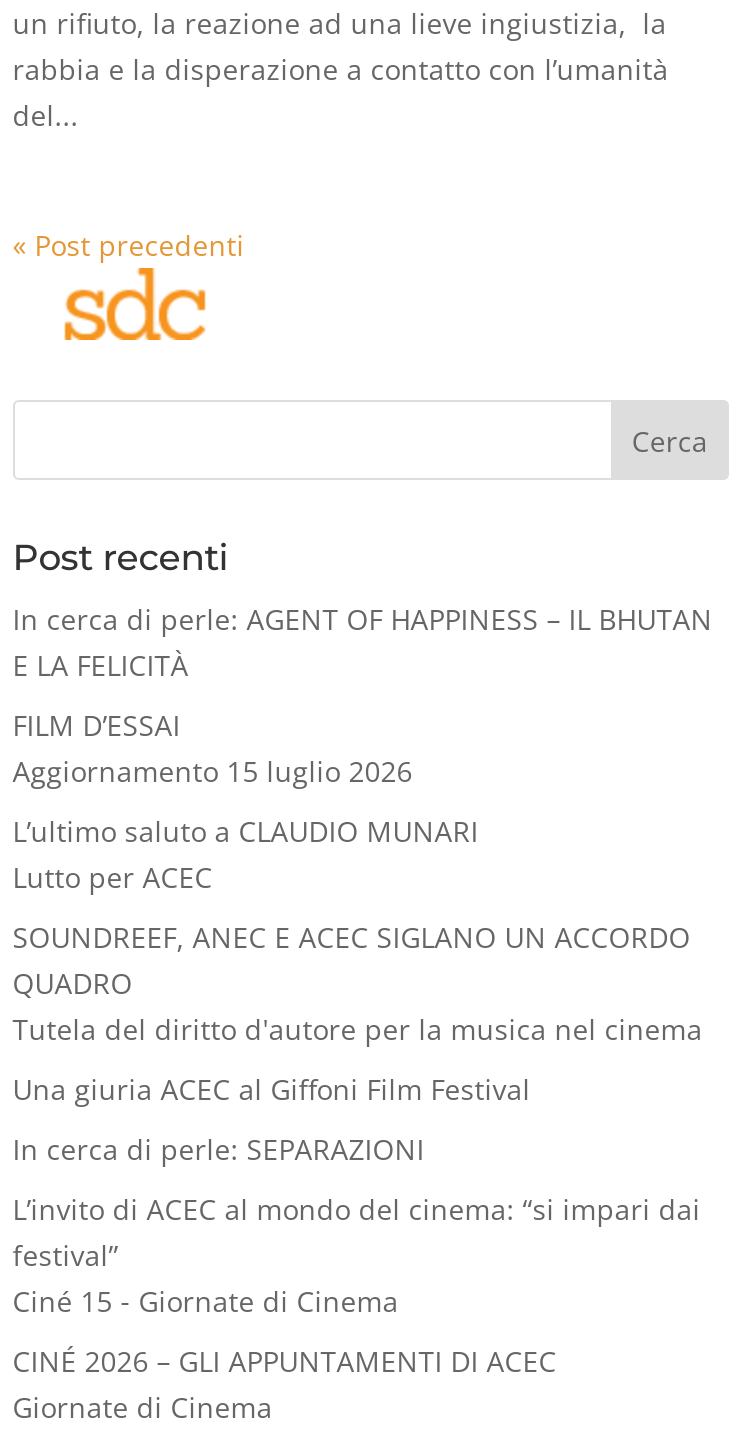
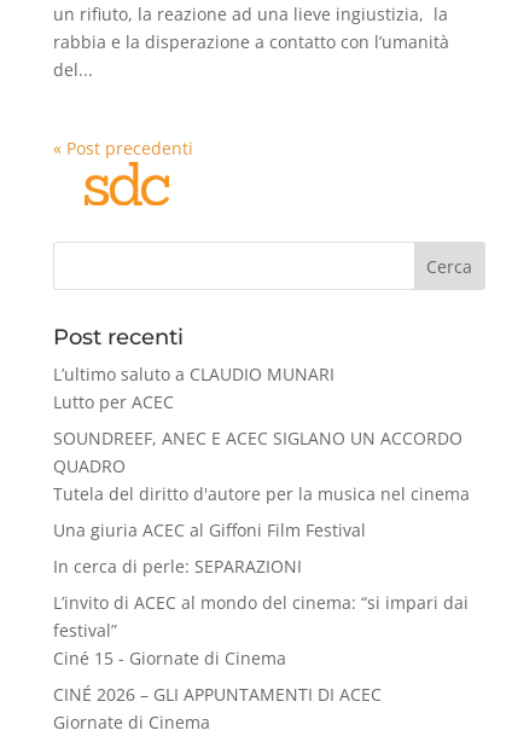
- In cerca di perle: AGENT OF HAPPINESS – IL BHUTAN
- E LA FELICITÀ
- FILM D’ESSAI
- Aggiornamento 15 luglio 2026
